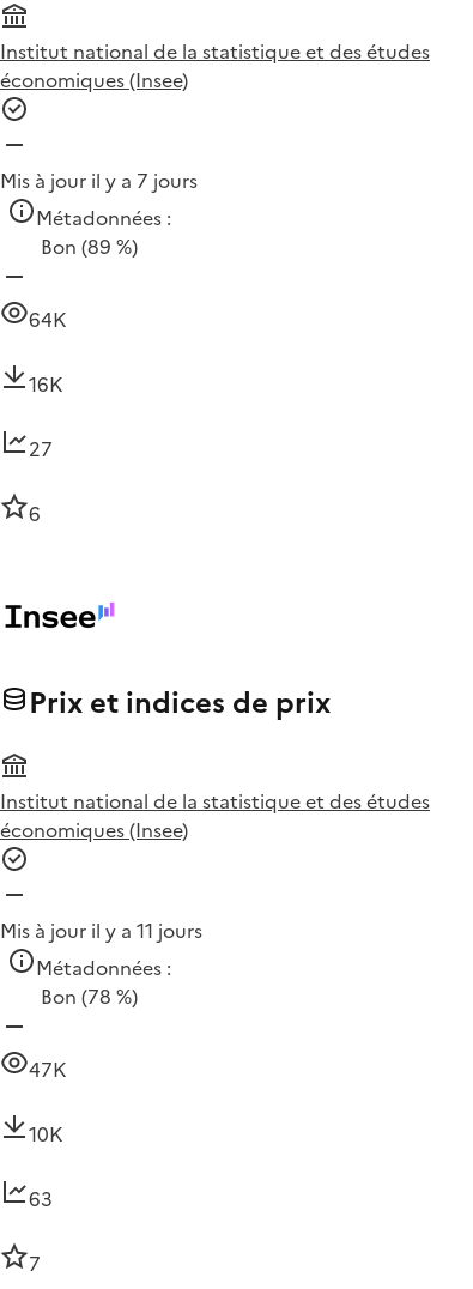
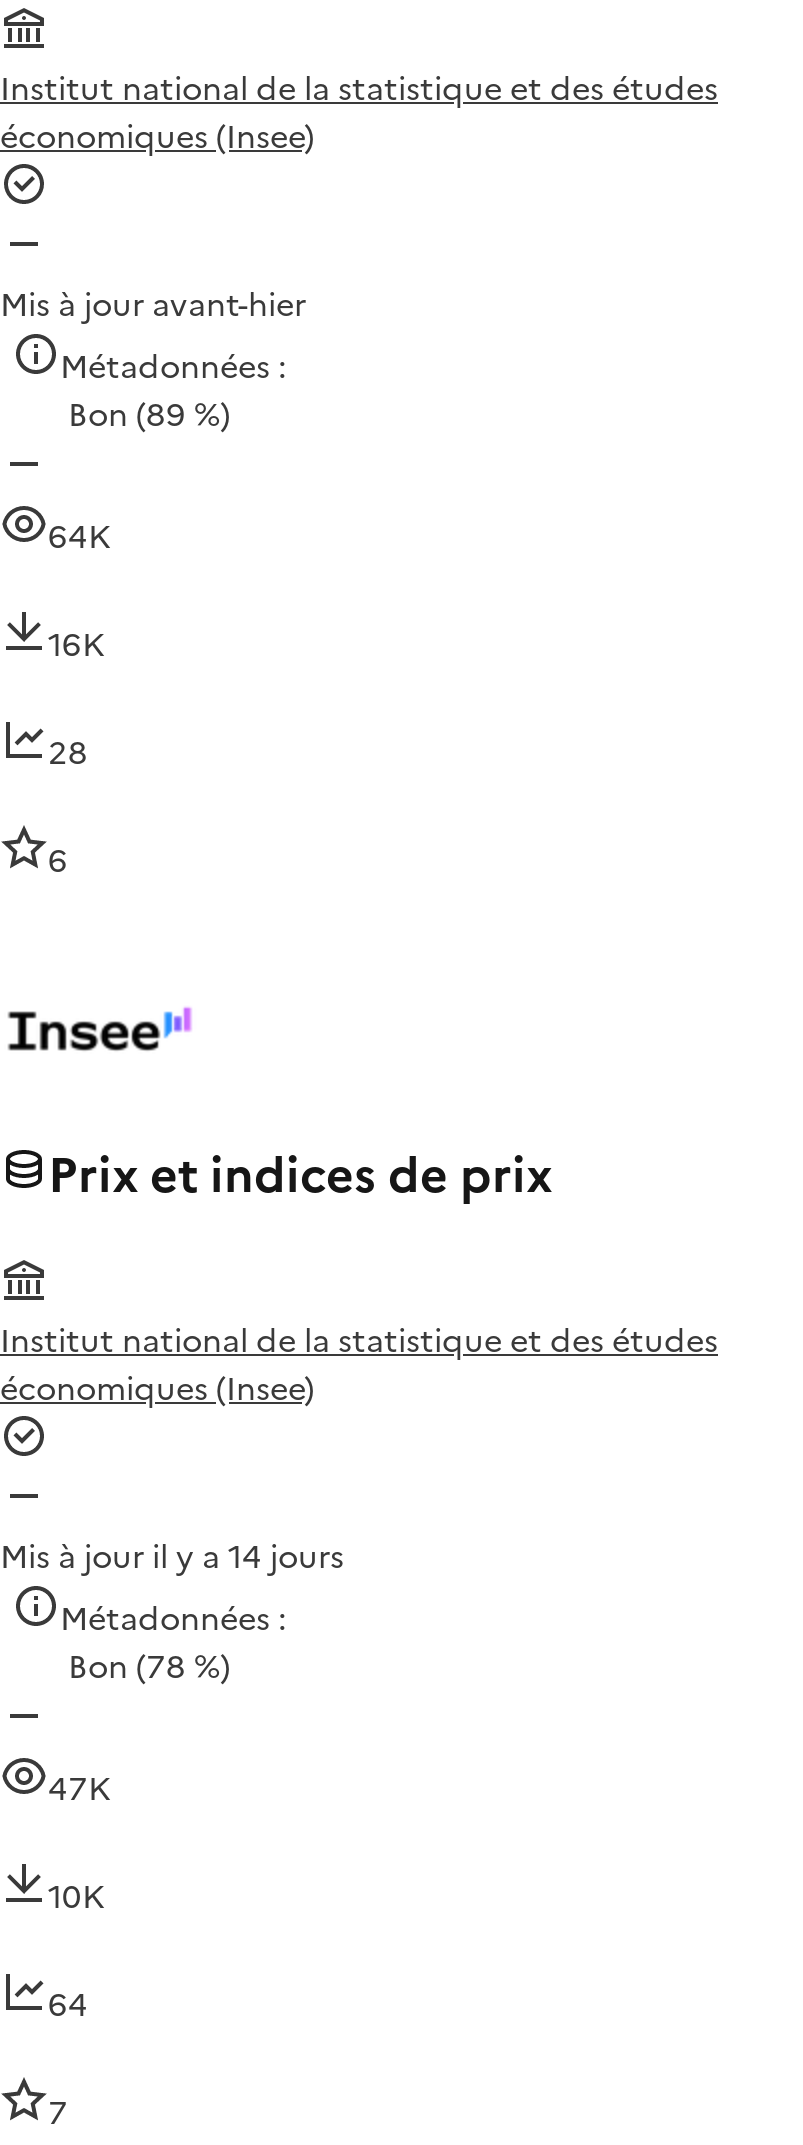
- Mis à jour il y a 7 jours
+ Mis à jour avant-hier

- 27
+ 28

- Mis à jour il y a 11 jours
+ Mis à jour il y a 14 jours

- 63
+ 64
